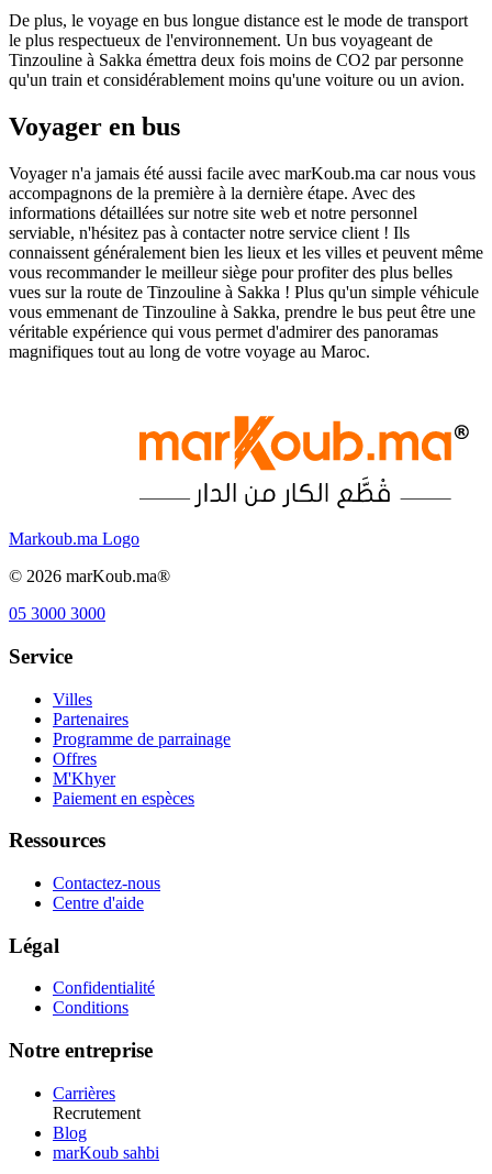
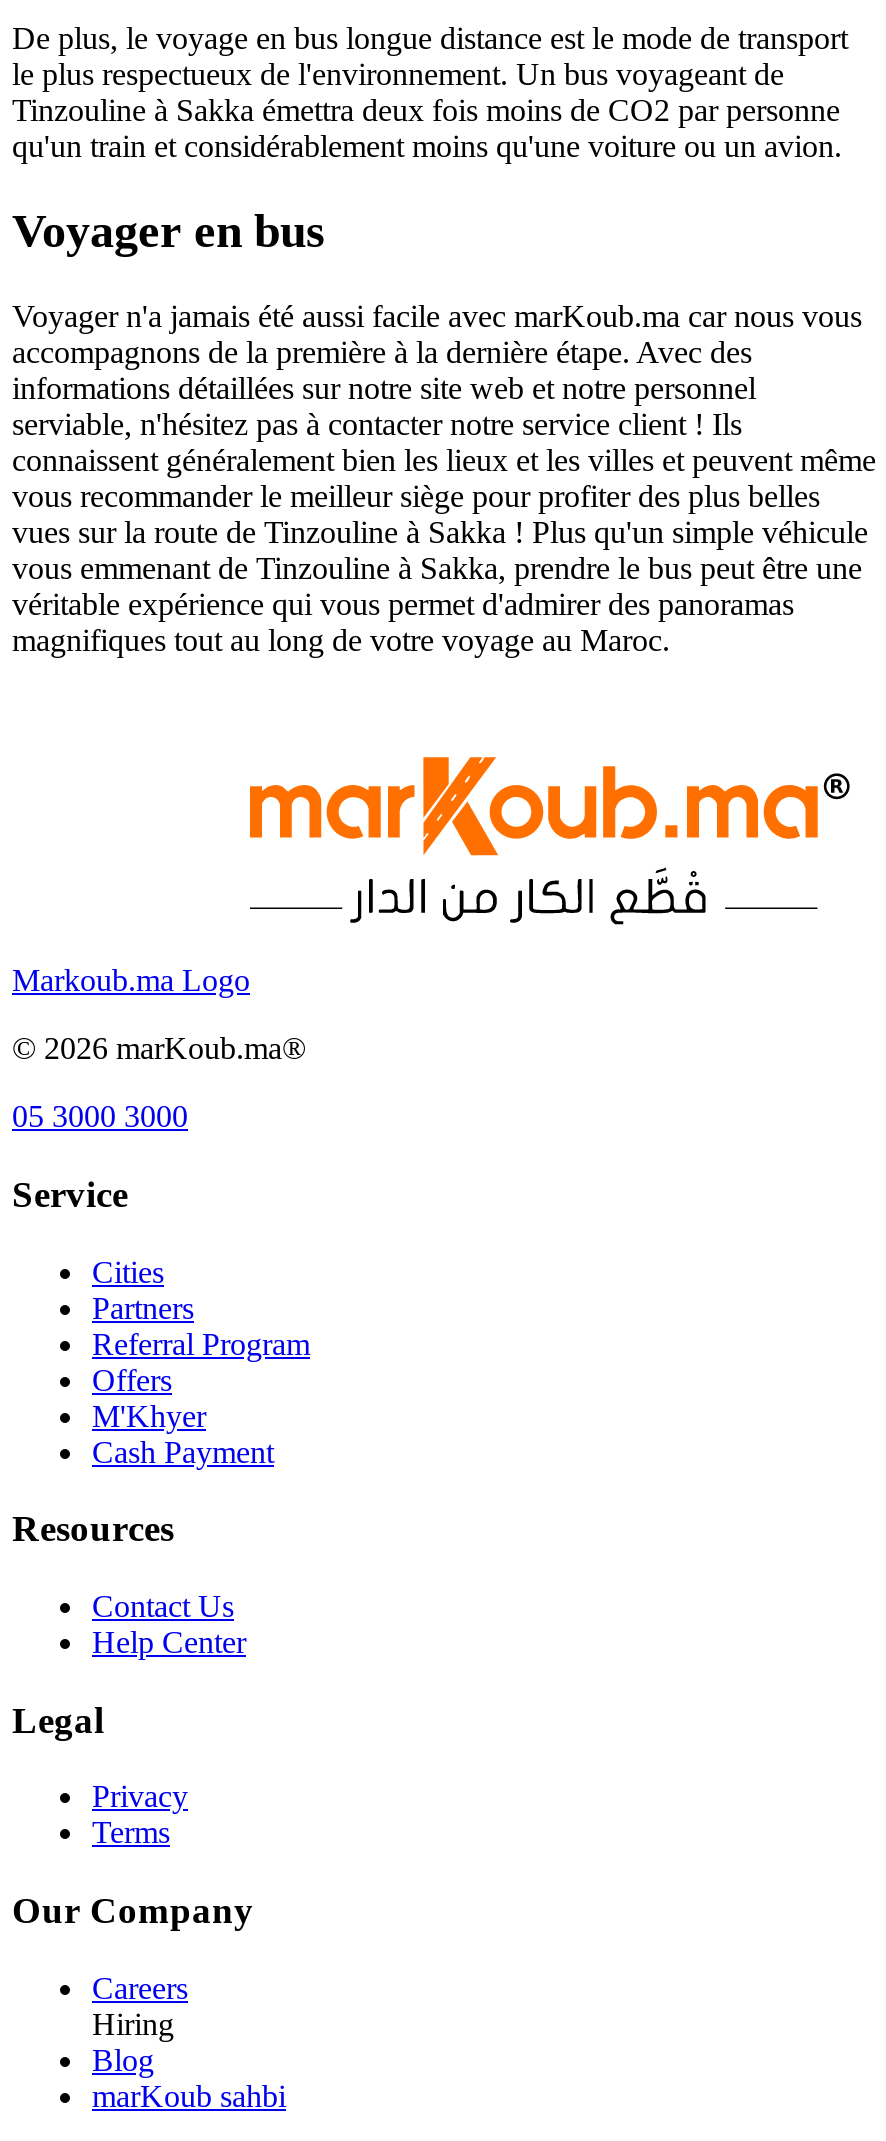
- Villes
- Partenaires
- Programme de parrainage
- Offres
+ Cities
+ Partners
+ Referral Program
+ Offers

- Paiement en espèces
+ Cash Payment

- Ressources
+ Resources

- Contactez-nous
- Centre d'aide
+ Contact Us
+ Help Center

- Légal
+ Legal

- Confidentialité
- Conditions
+ Privacy
+ Terms

- Notre entreprise
+ Our Company

- Carrières
- Recrutement
+ Careers
+ Hiring
